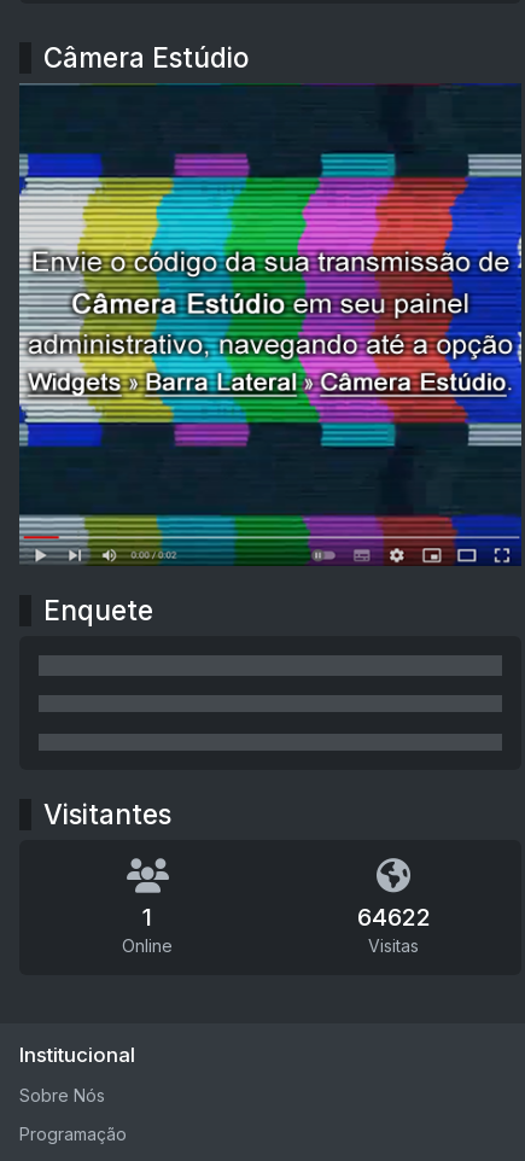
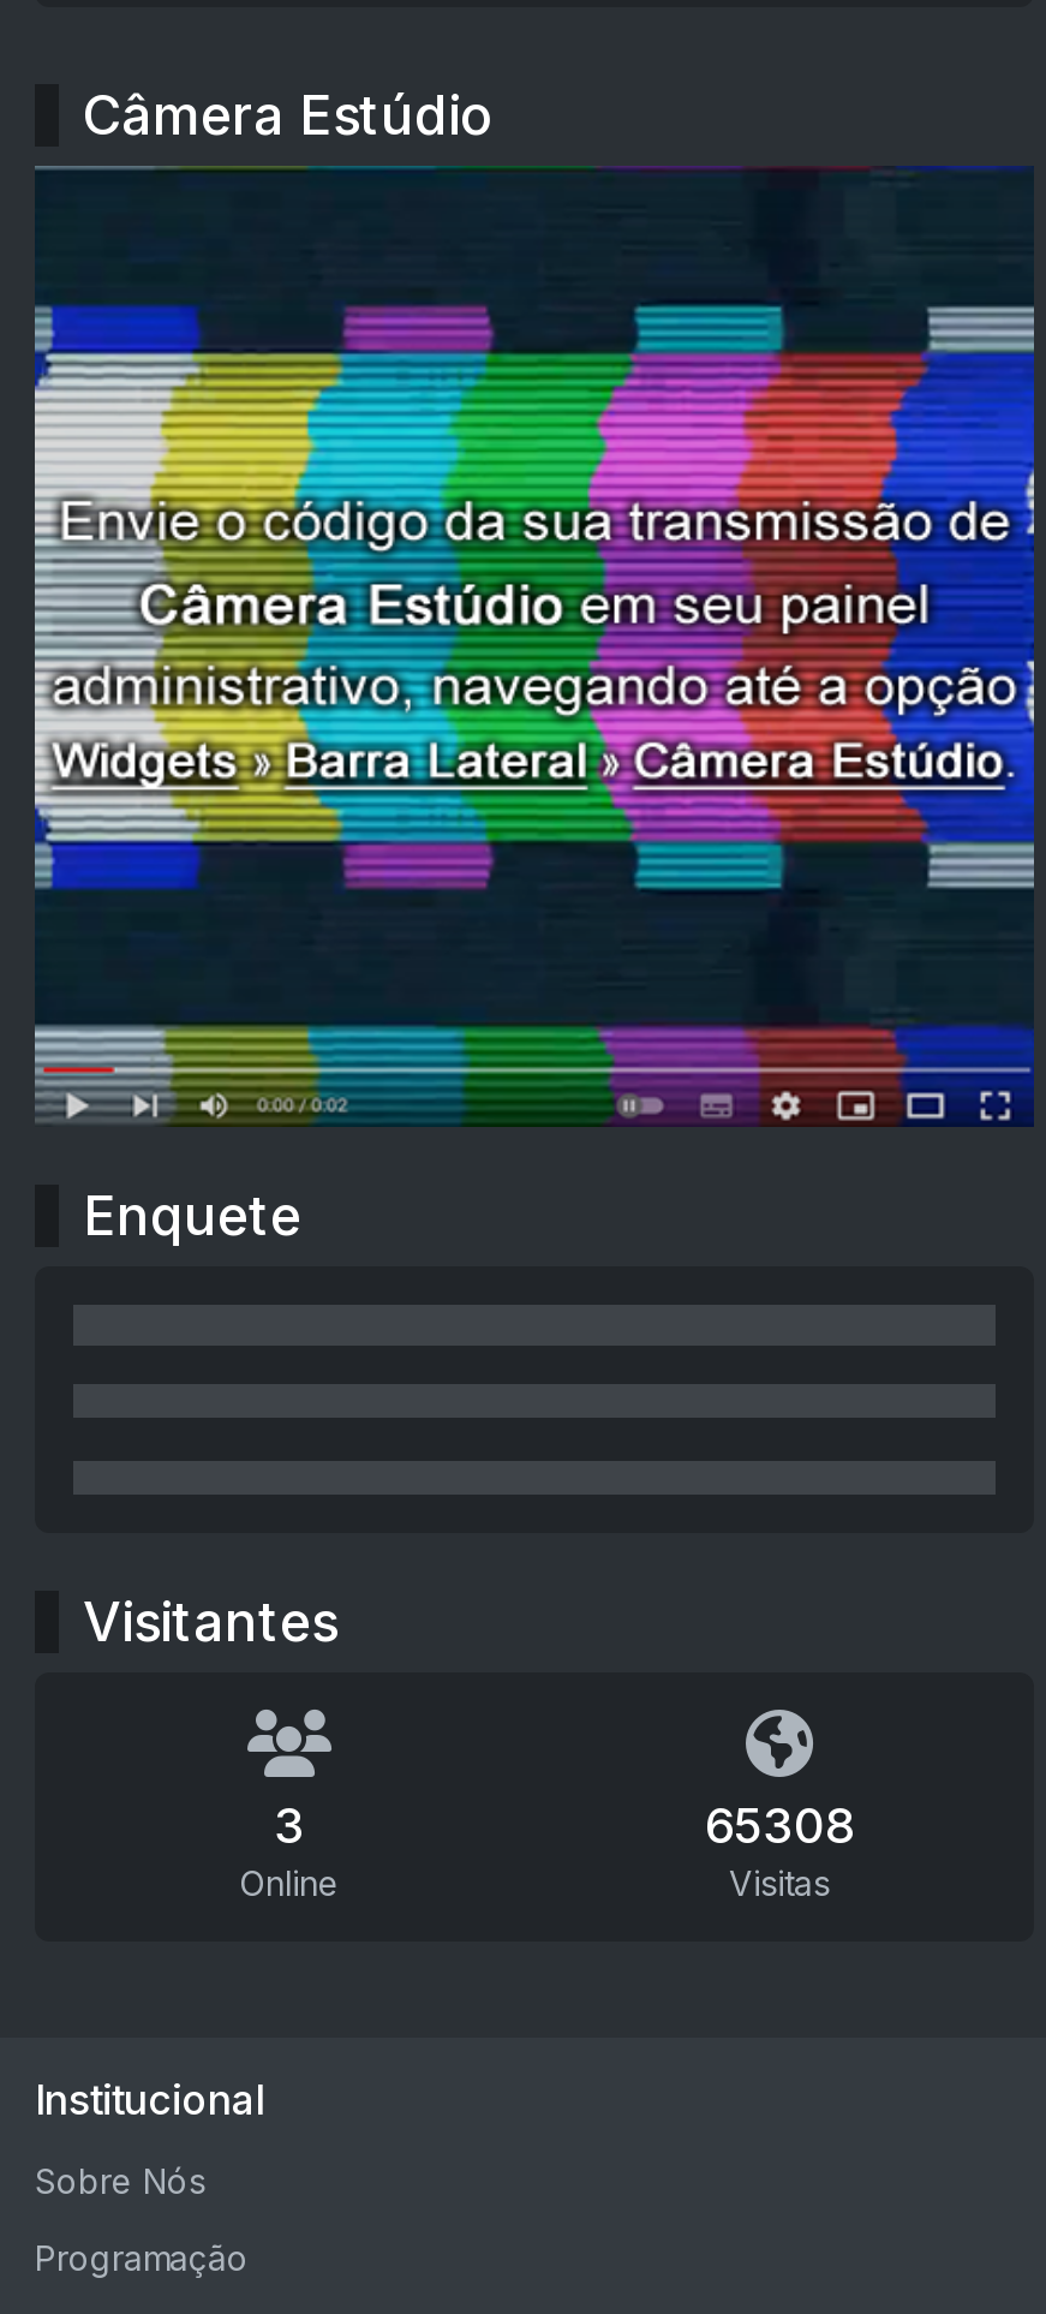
- 1
+ 3

- 64622
+ 65308
